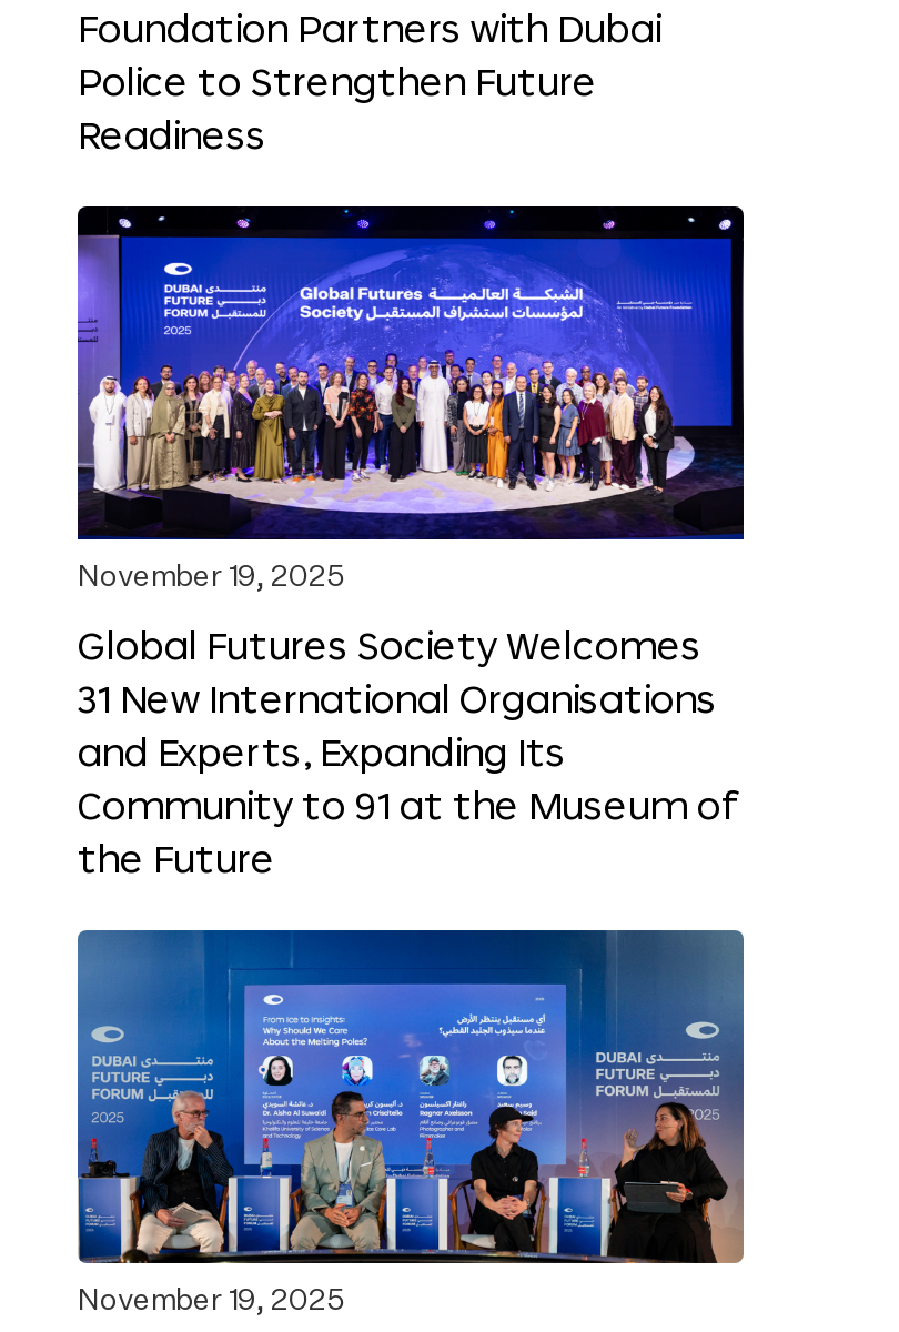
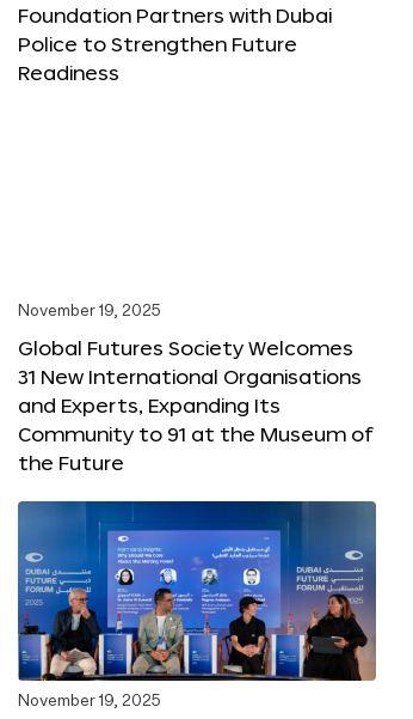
- [image]
